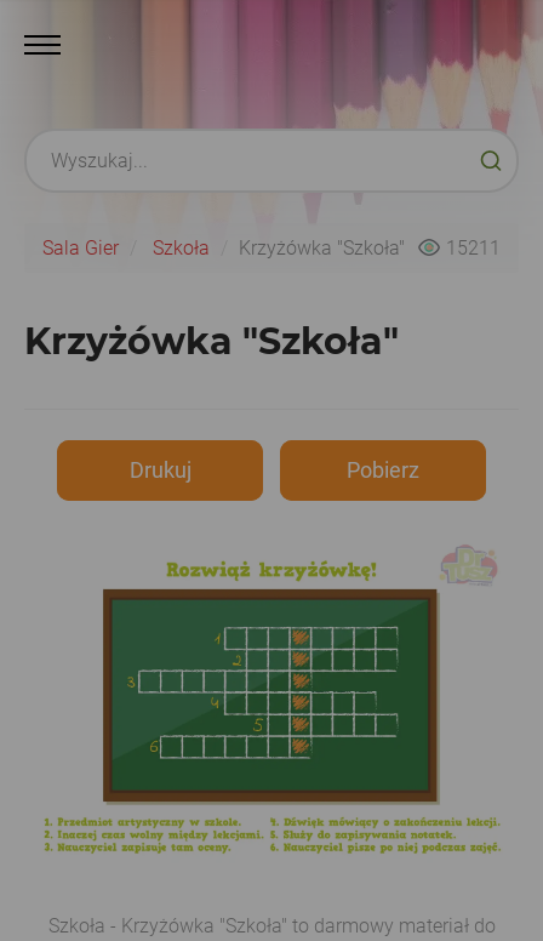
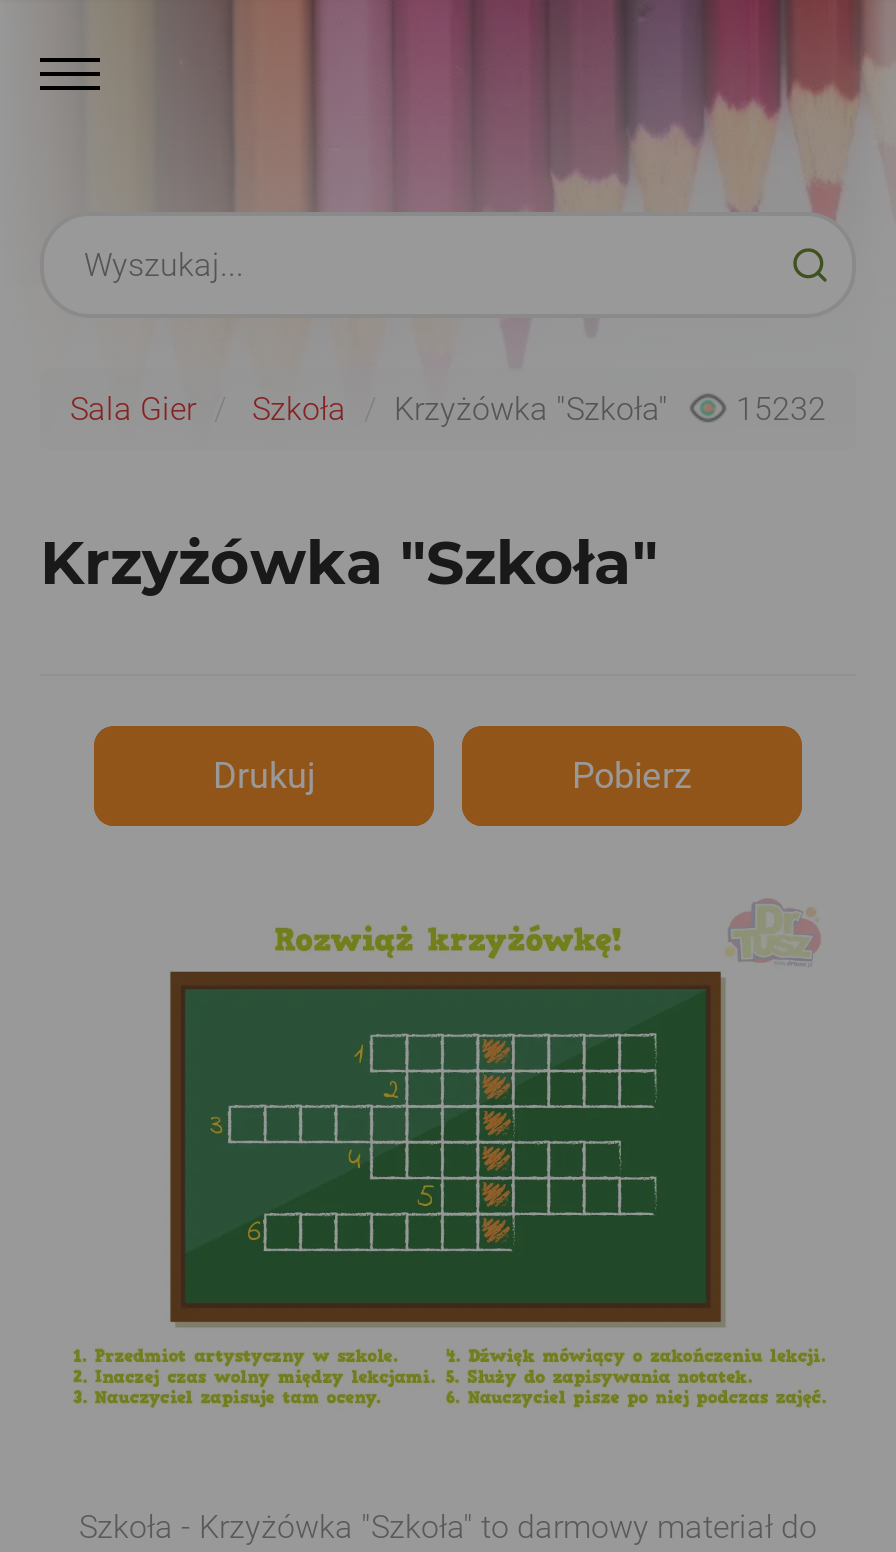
- Sala Gier Szkoła Krzyżówka "Szkoła" 15211
+ Sala Gier Szkoła Krzyżówka "Szkoła" 15232
